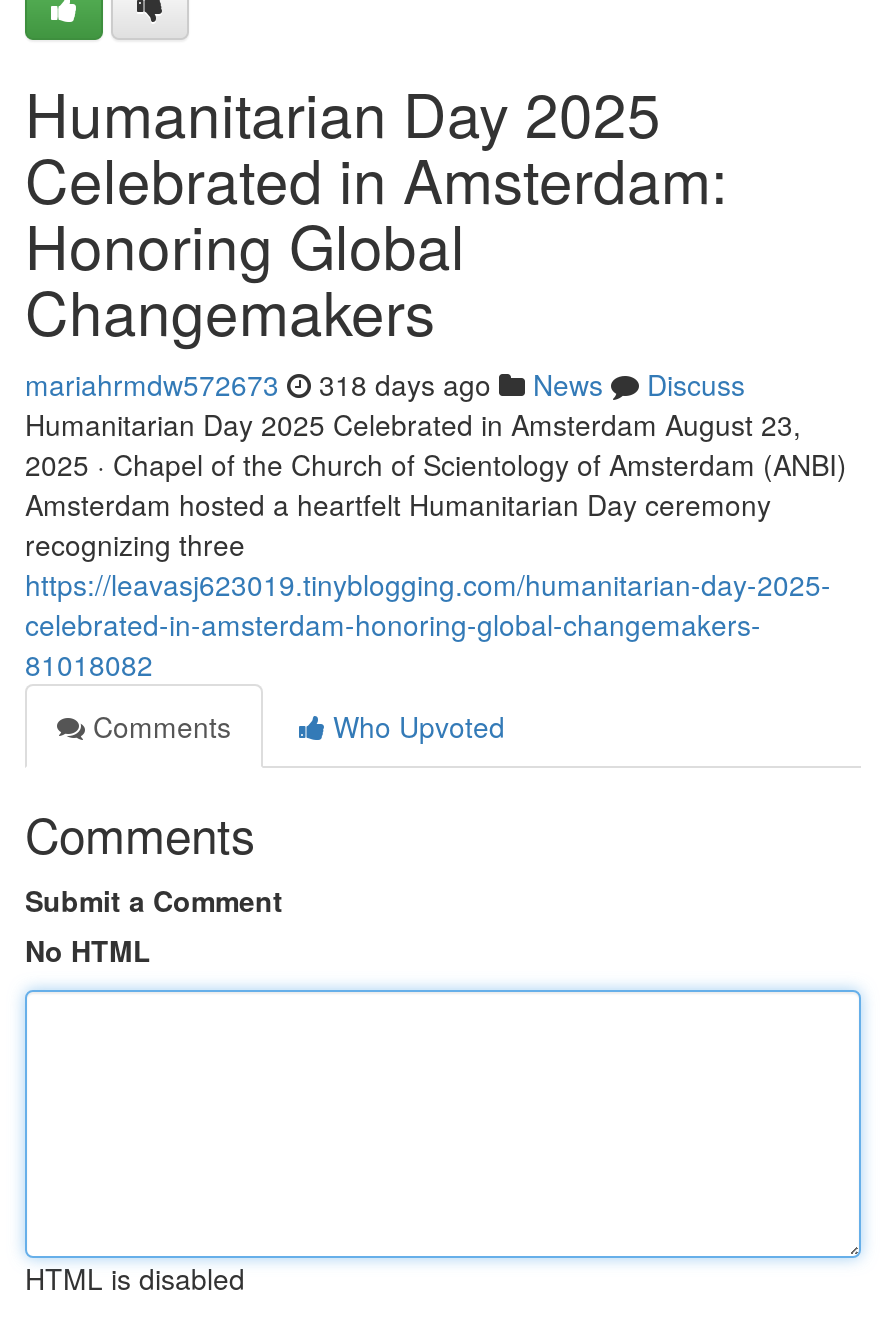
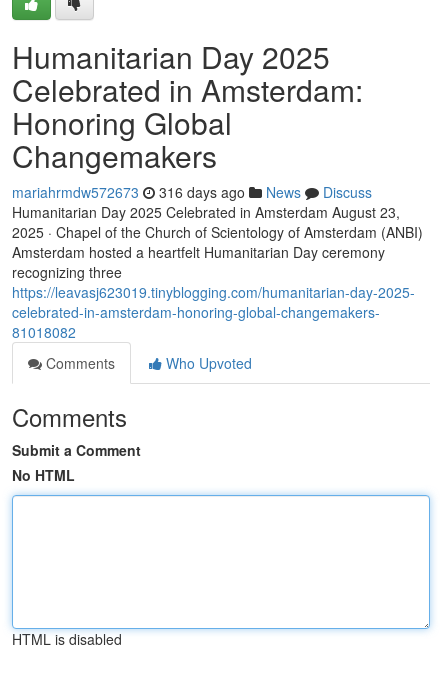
- mariahrmdw572673 318 days ago News Discuss
+ mariahrmdw572673 316 days ago News Discuss
